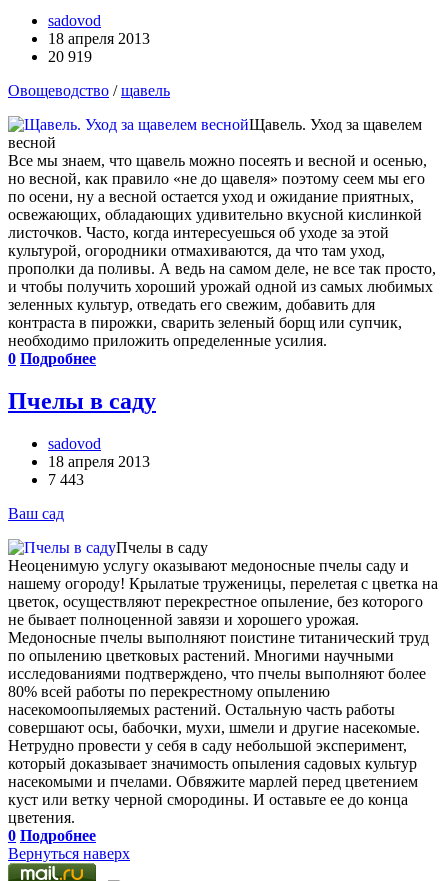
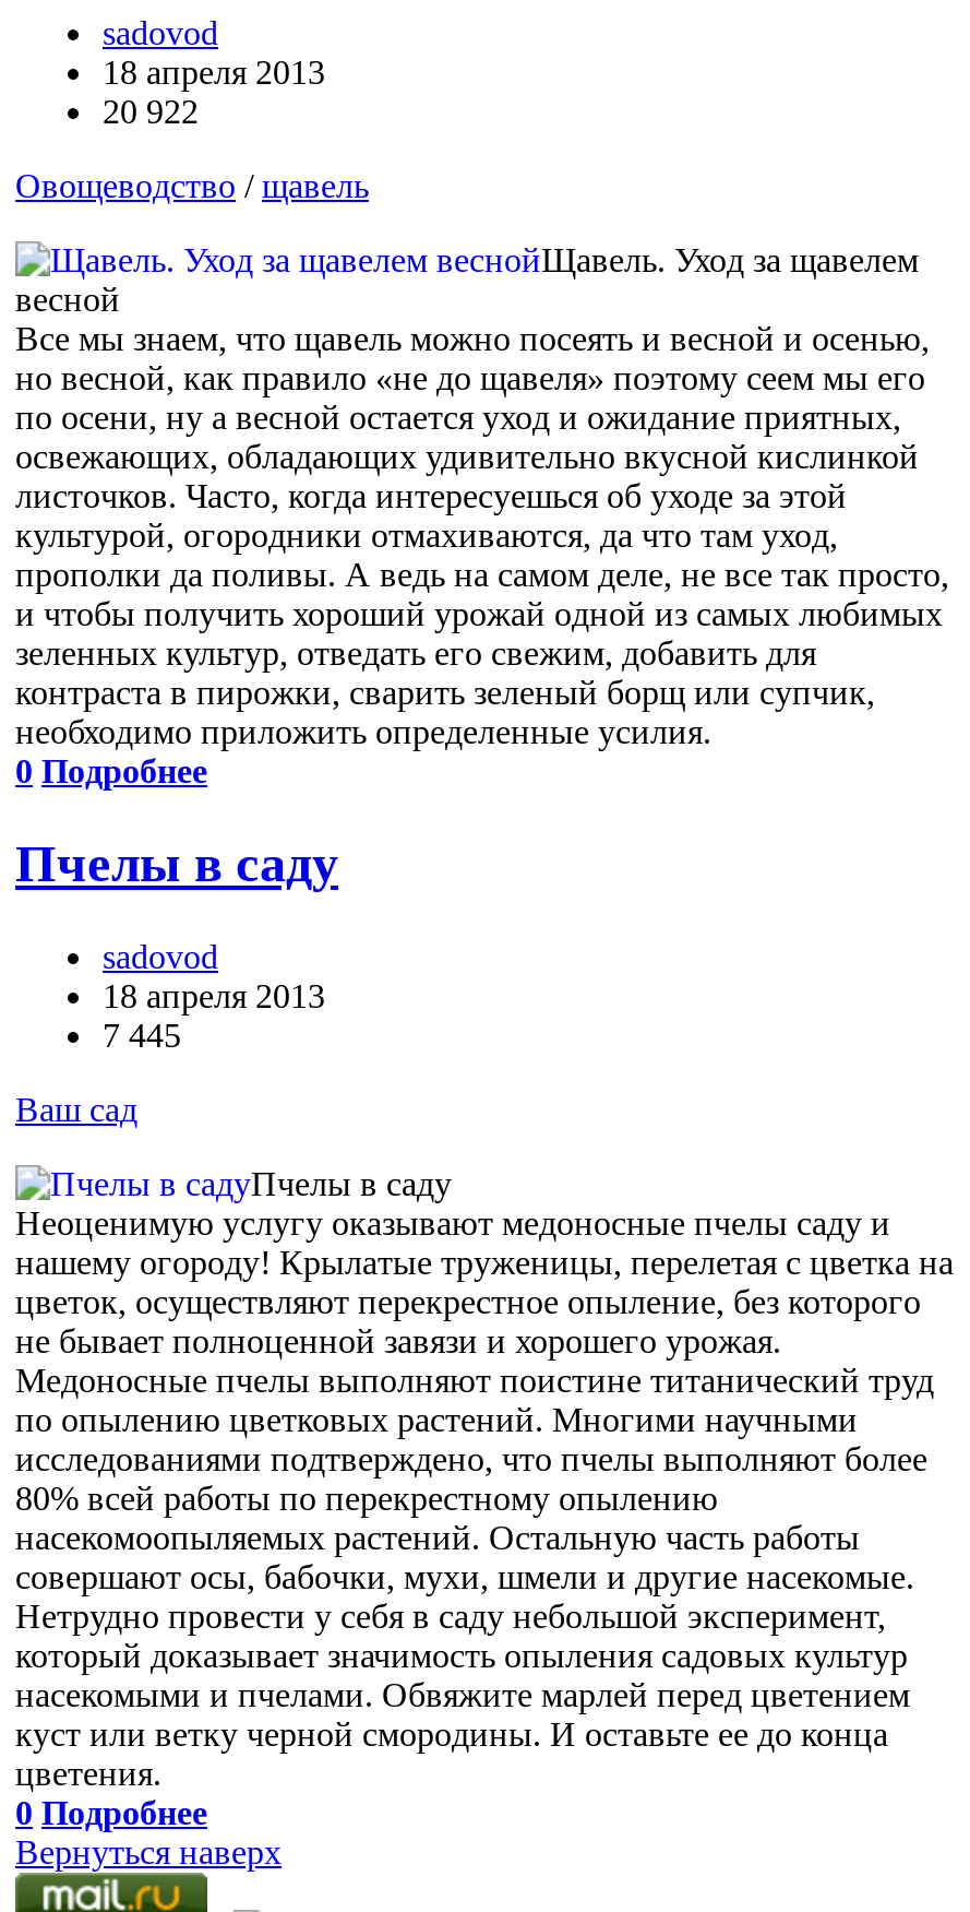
- 20 919
+ 20 922

- 7 443
+ 7 445
